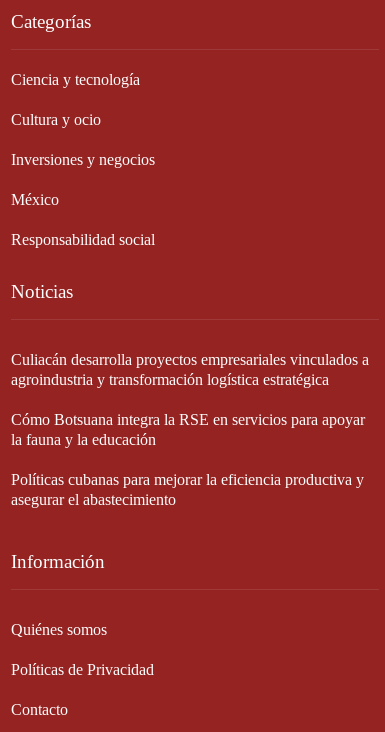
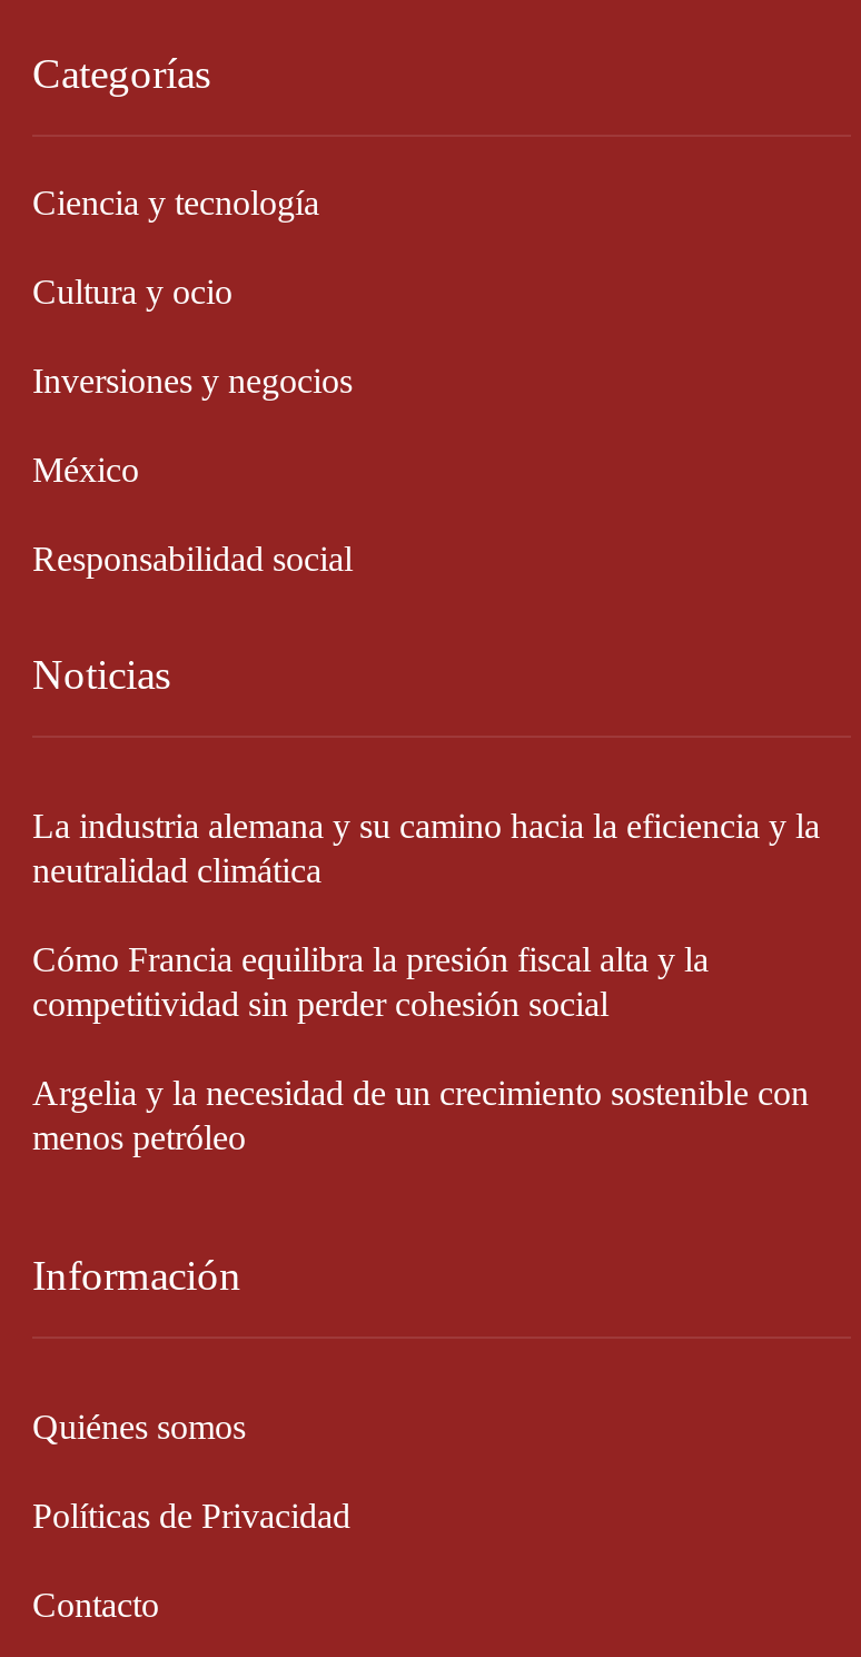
- Culiacán desarrolla proyectos empresariales vinculados a
- agroindustria y transformación logística estratégica
+ La industria alemana y su camino hacia la eficiencia y la
+ neutralidad climática

- Cómo Botsuana integra la RSE en servicios para apoyar
- la fauna y la educación
+ Cómo Francia equilibra la presión fiscal alta y la
+ competitividad sin perder cohesión social

- Políticas cubanas para mejorar la eficiencia productiva y
- asegurar el abastecimiento
+ Argelia y la necesidad de un crecimiento sostenible con
+ menos petróleo
